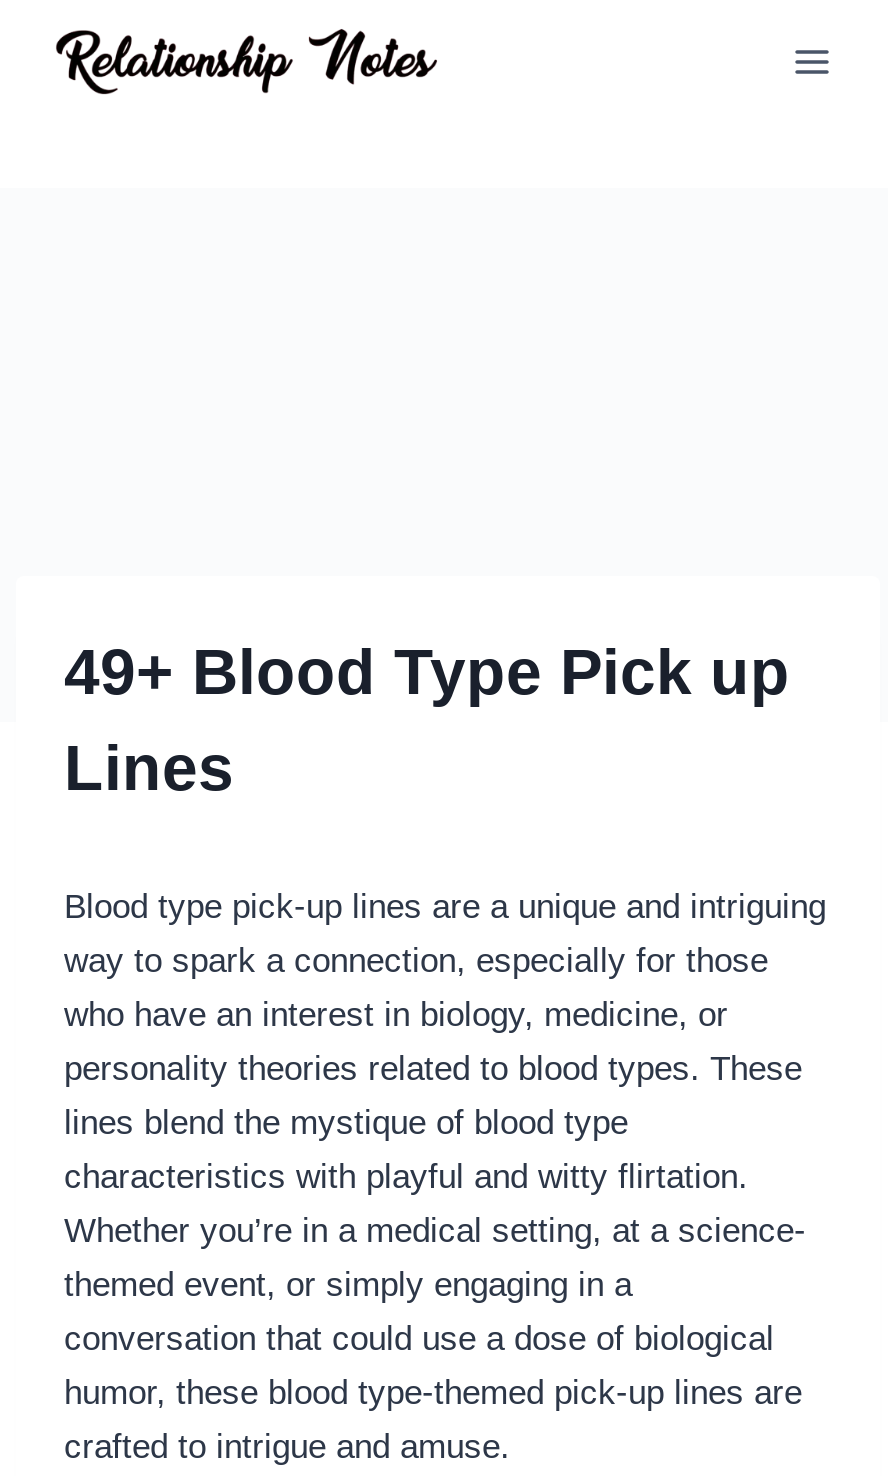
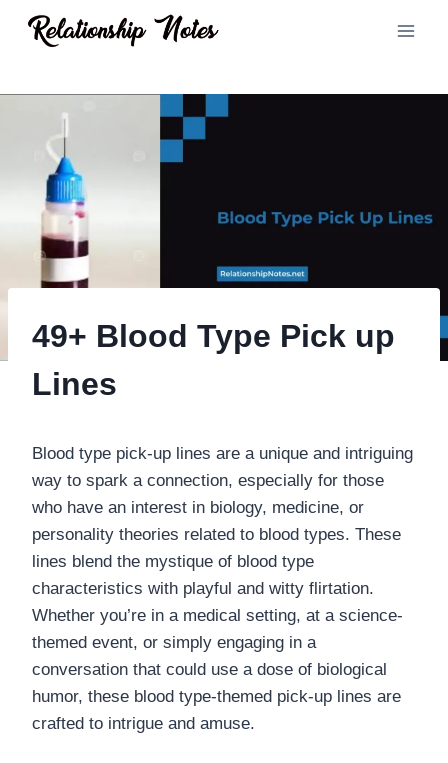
+ [image]
